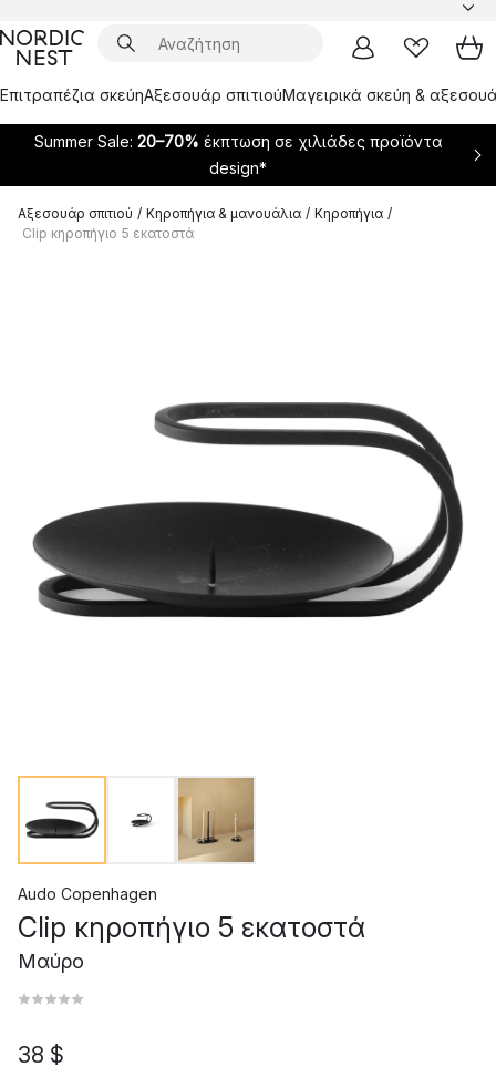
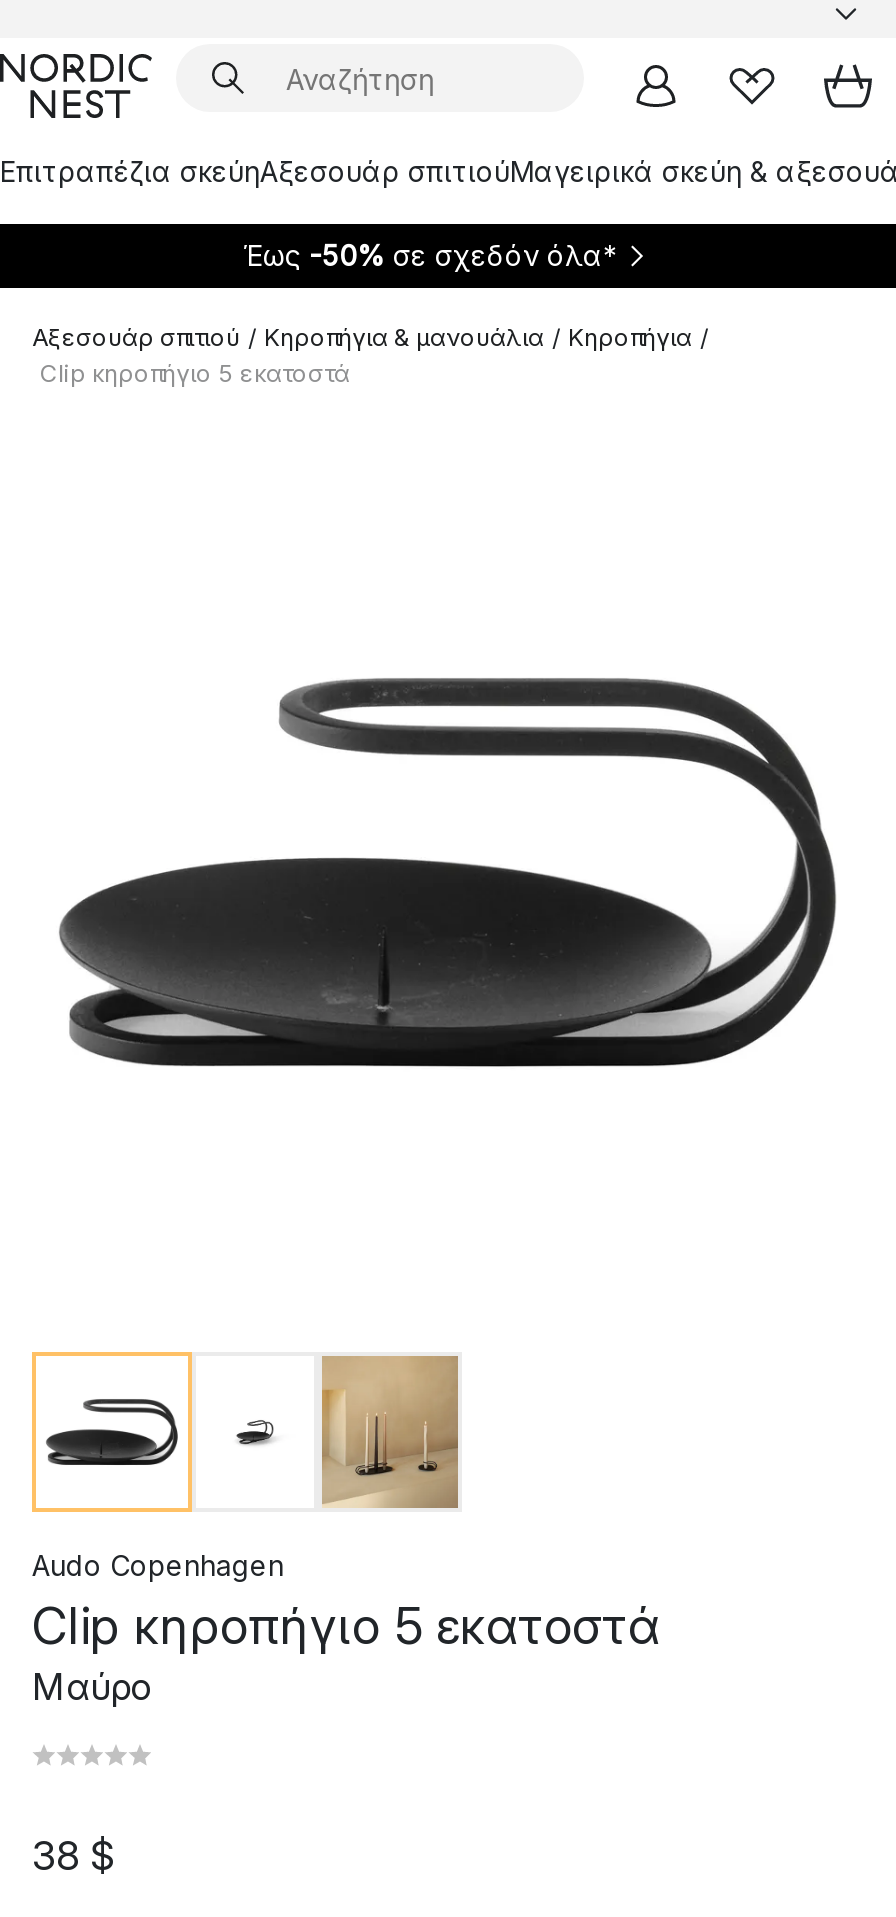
- Summer Sale: 20–70% έκπτωση σε χιλιάδες προϊόντα
- design*
+ Έως -50% σε σχεδόν όλα*
